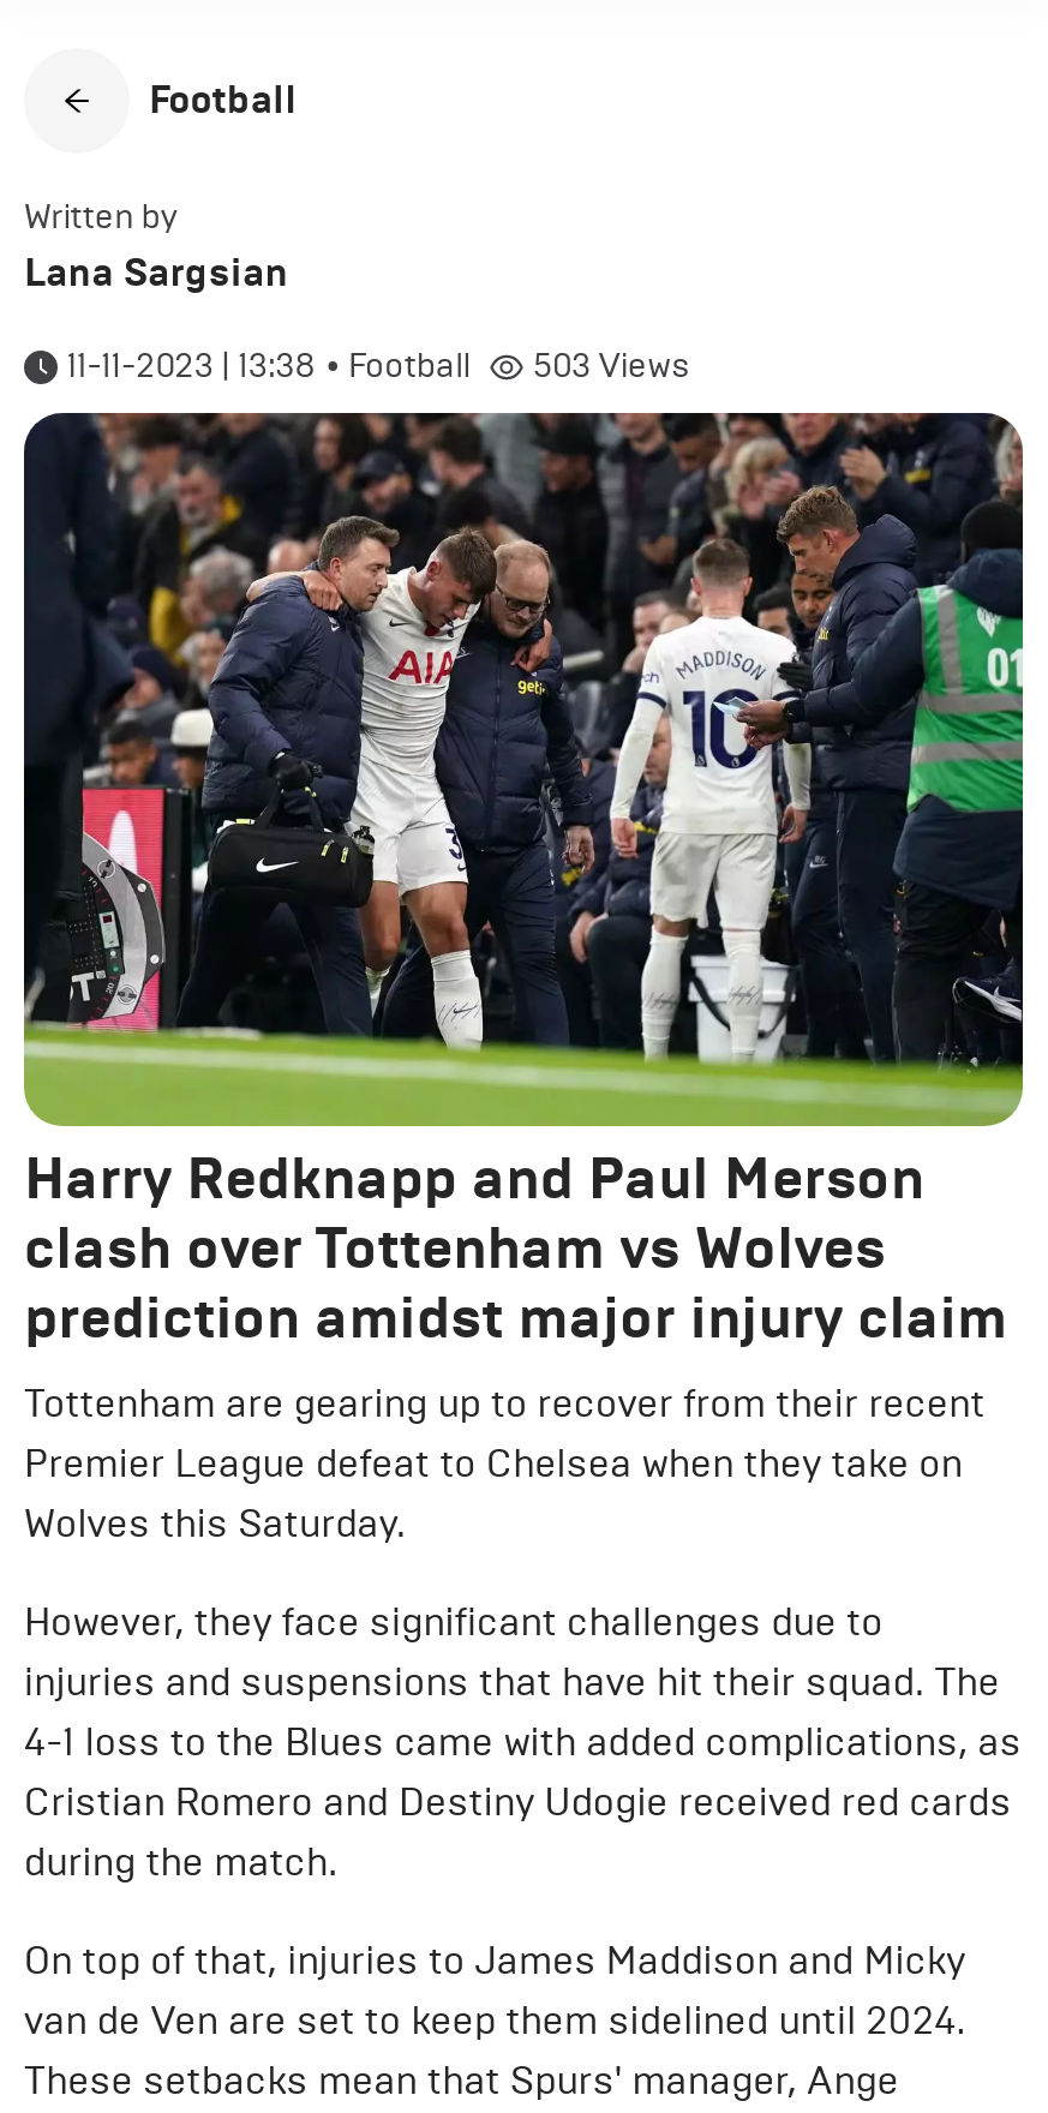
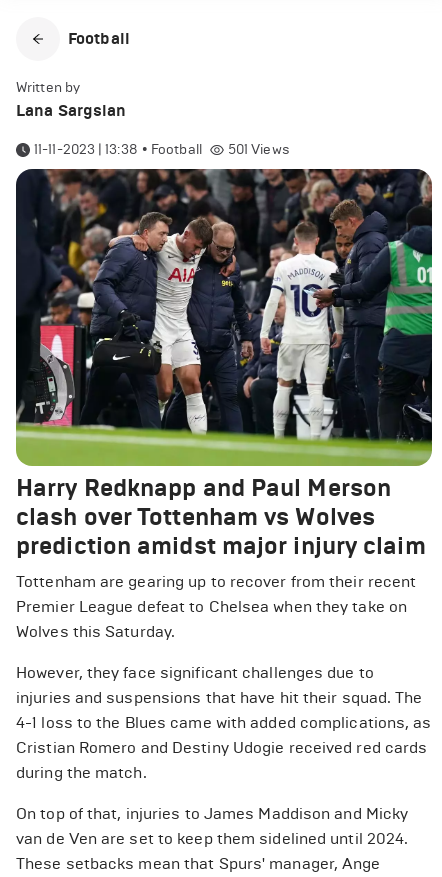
- 503 Views
+ 501 Views
